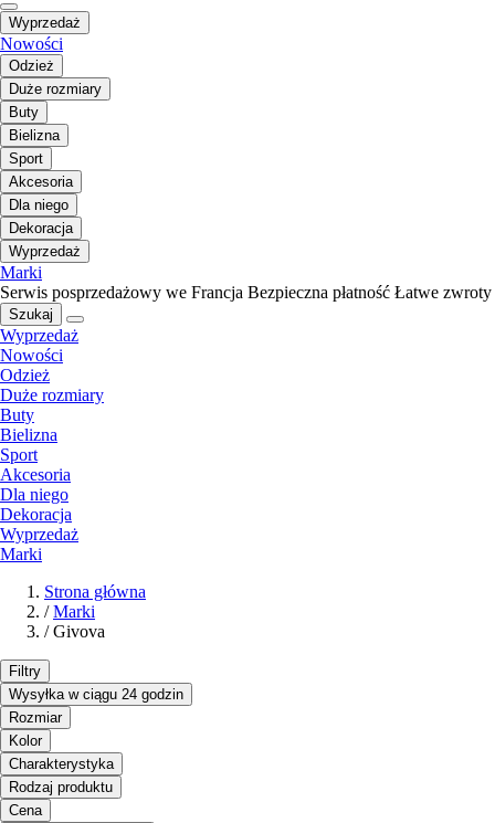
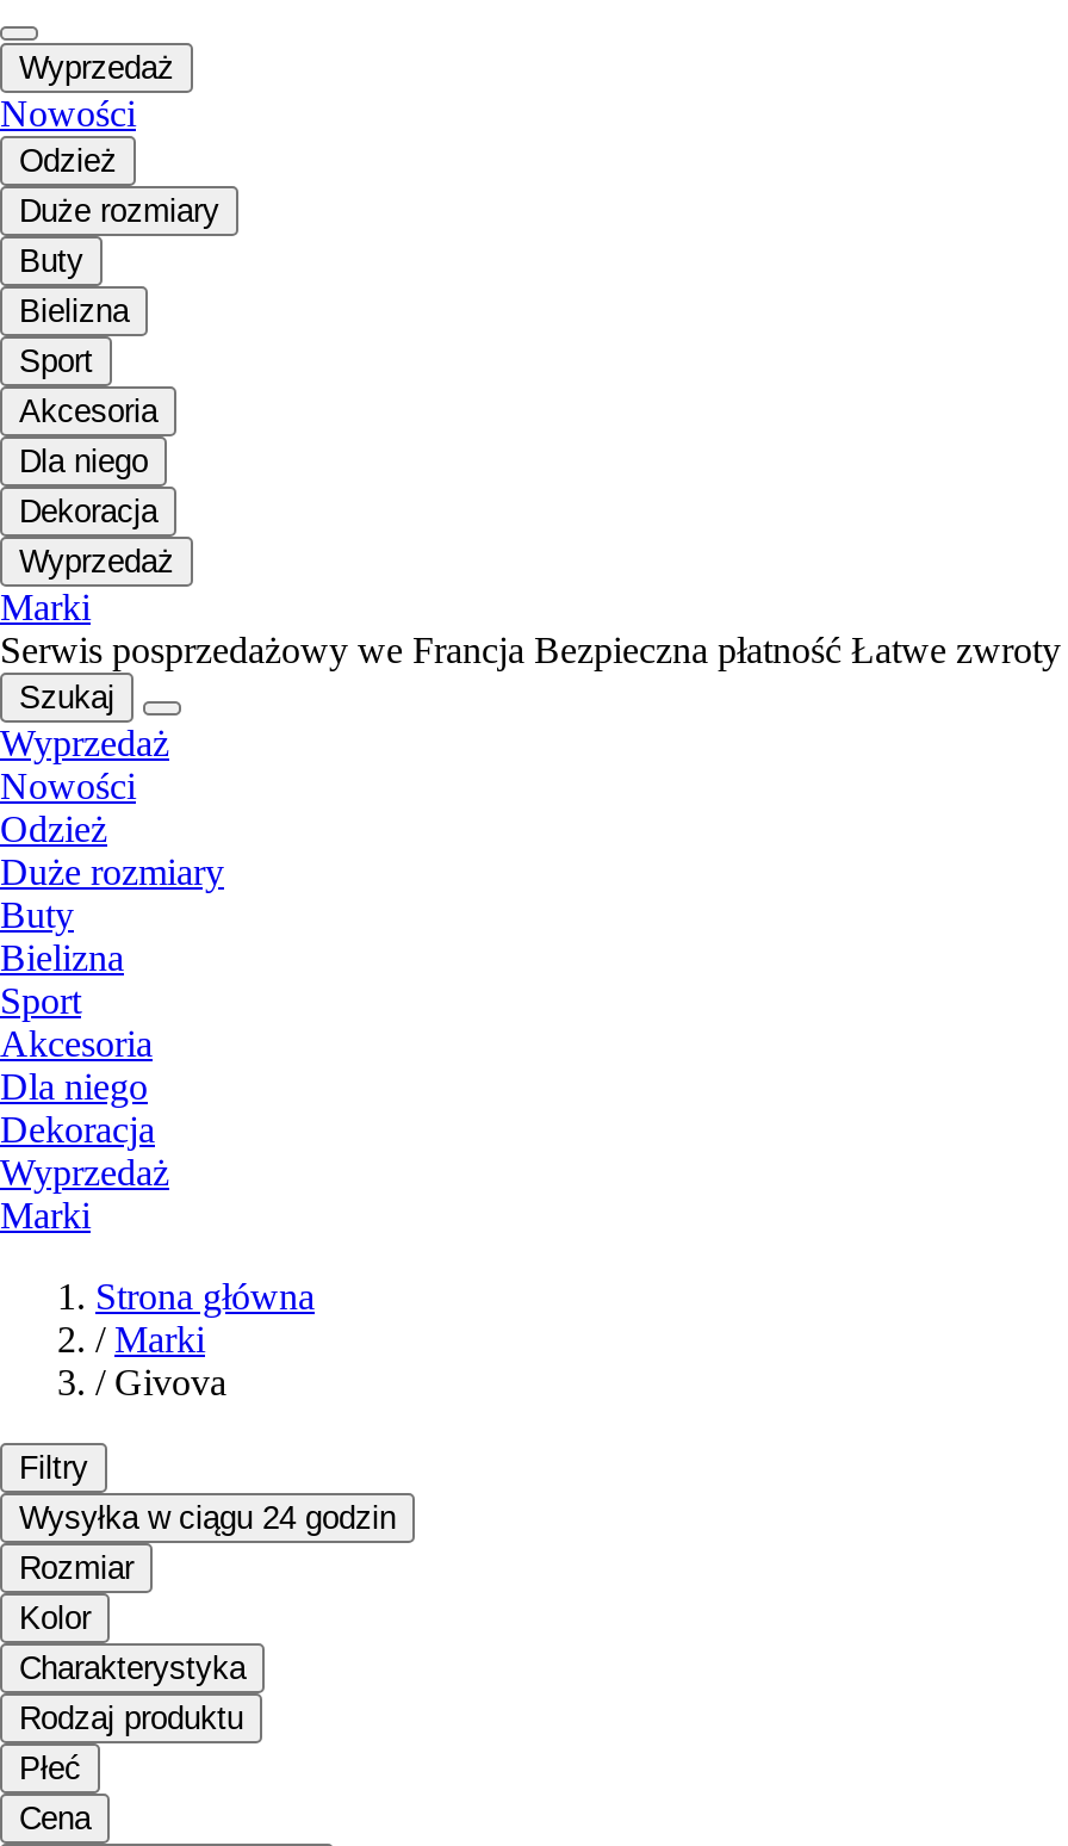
+ Płeć
